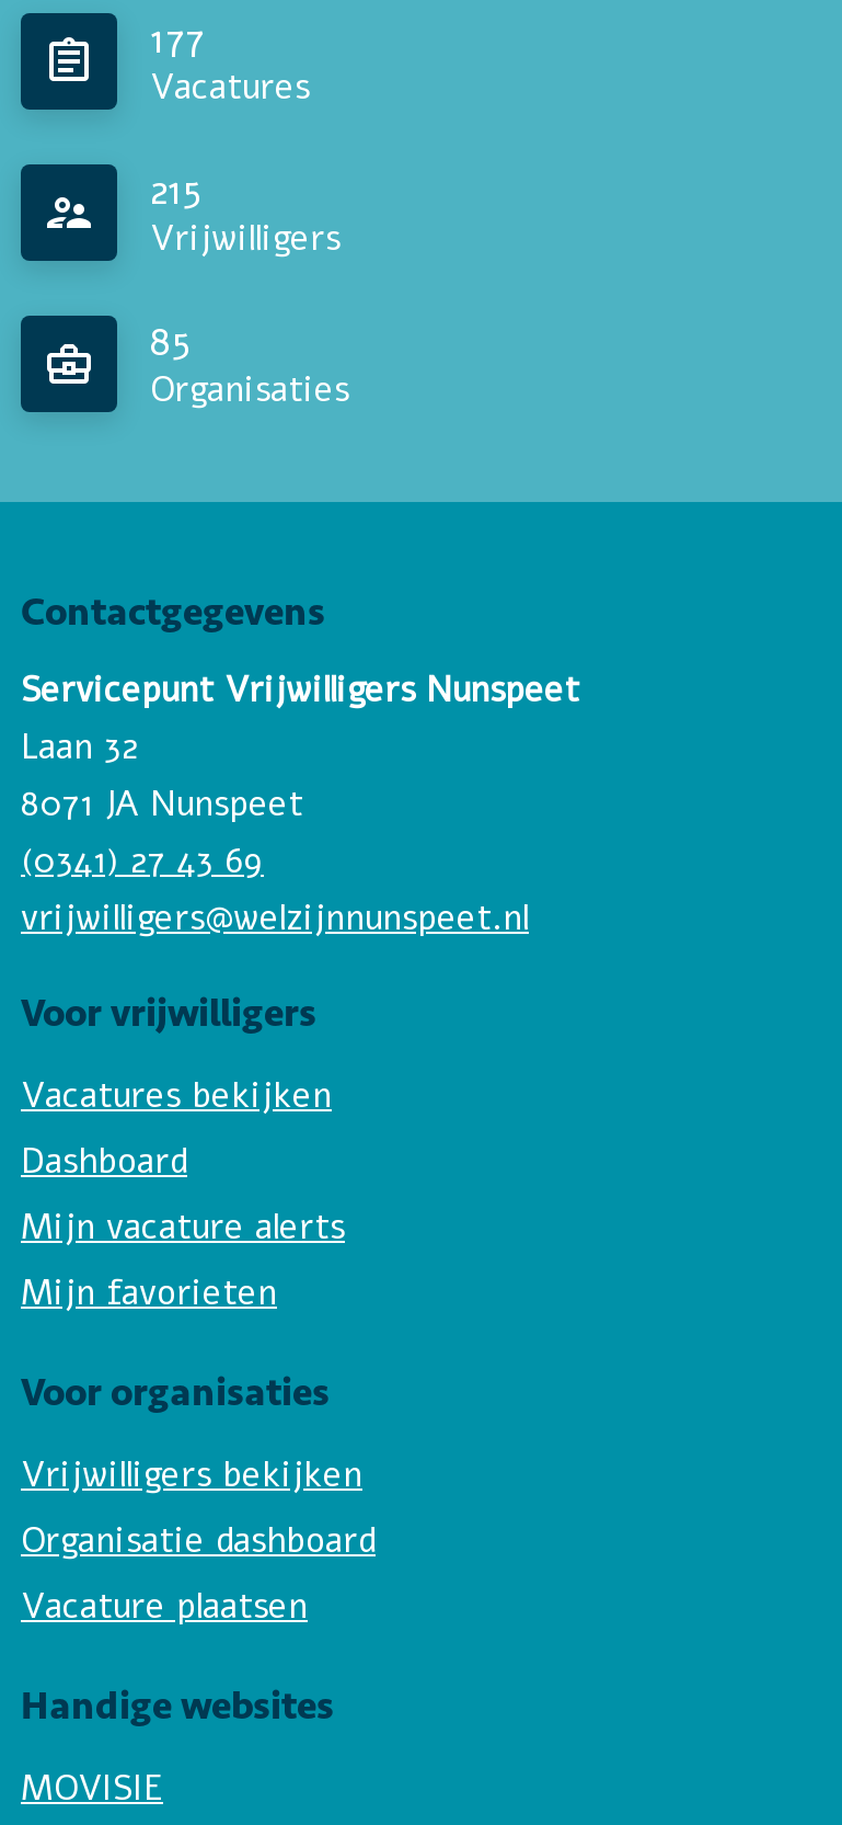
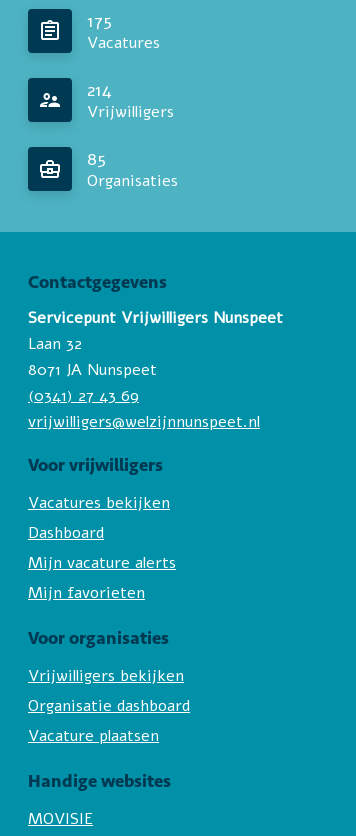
- 177
+ 175

- 215
+ 214
